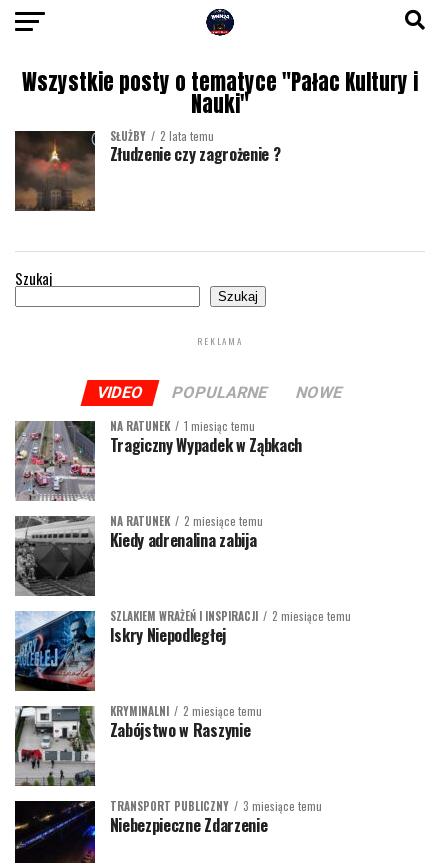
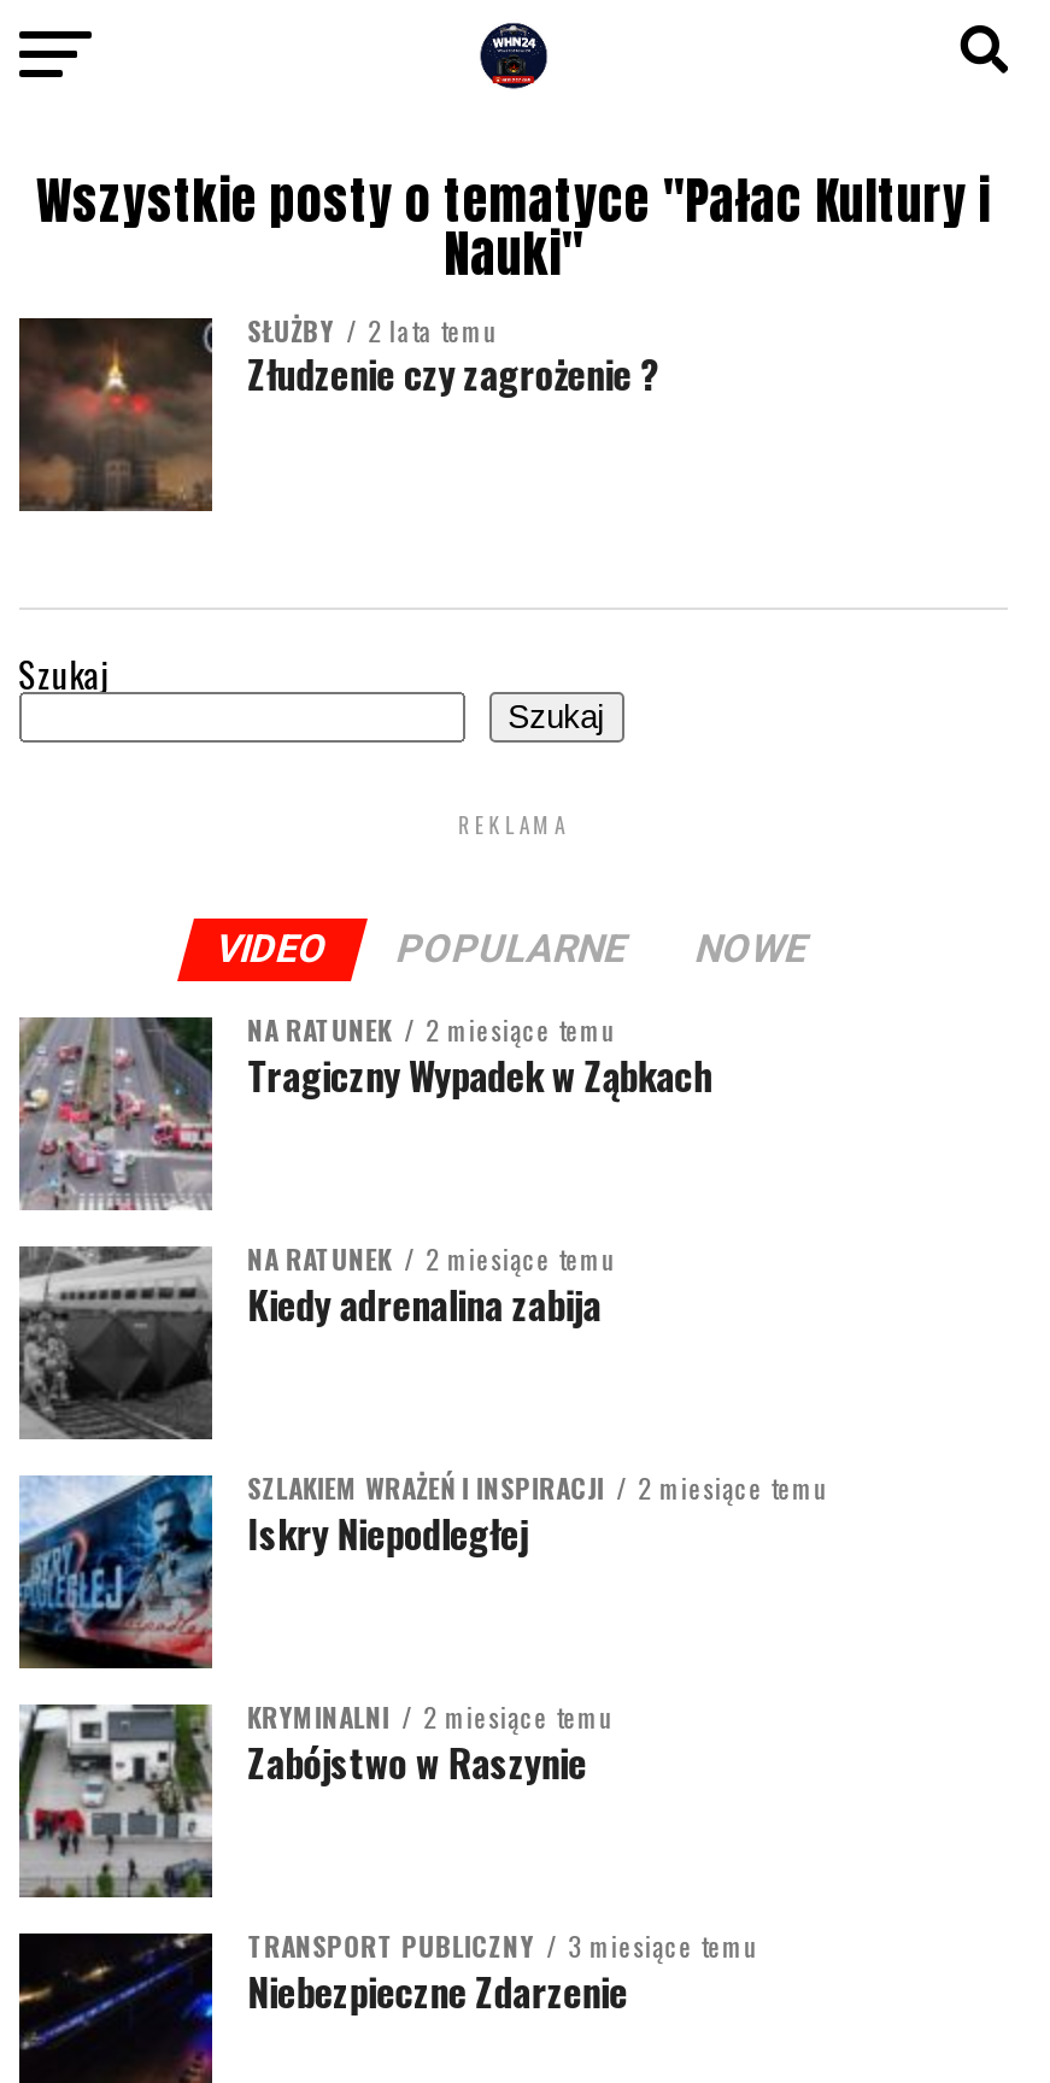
- 1 miesiąc temu
+ 2 miesiące temu
